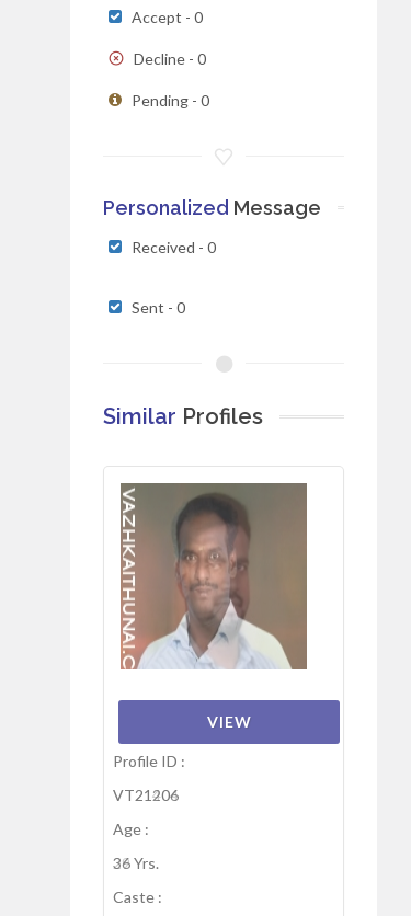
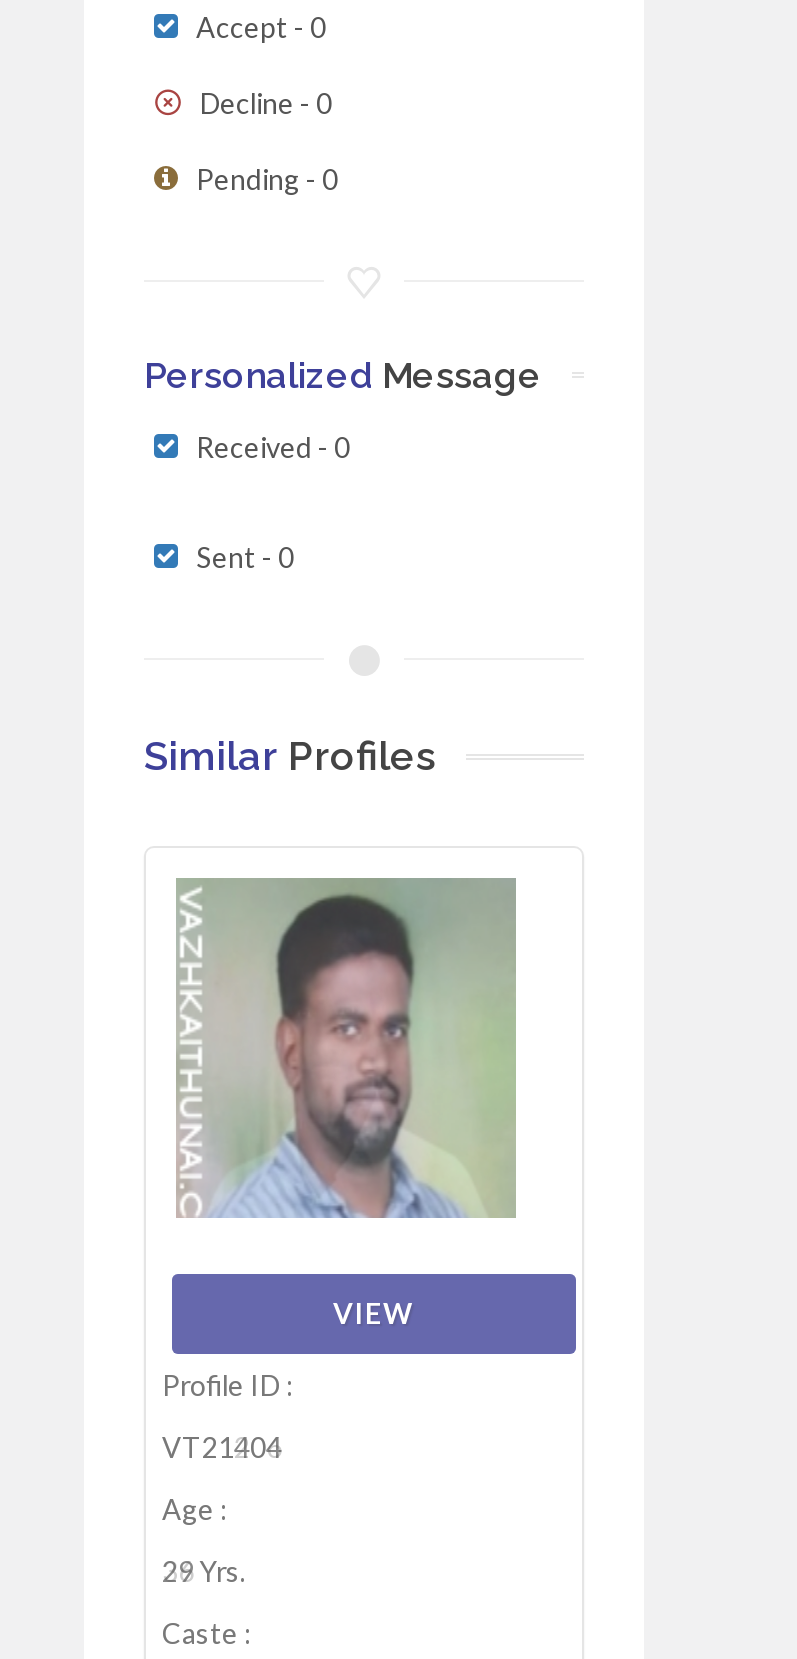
- [image]
+ [image]
